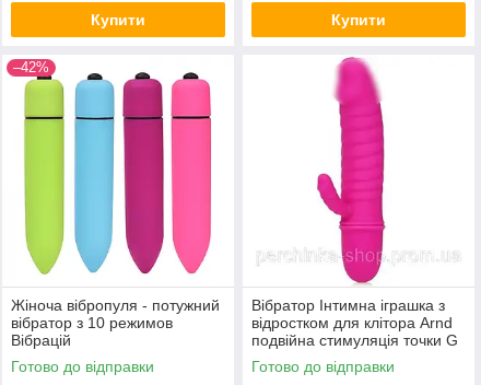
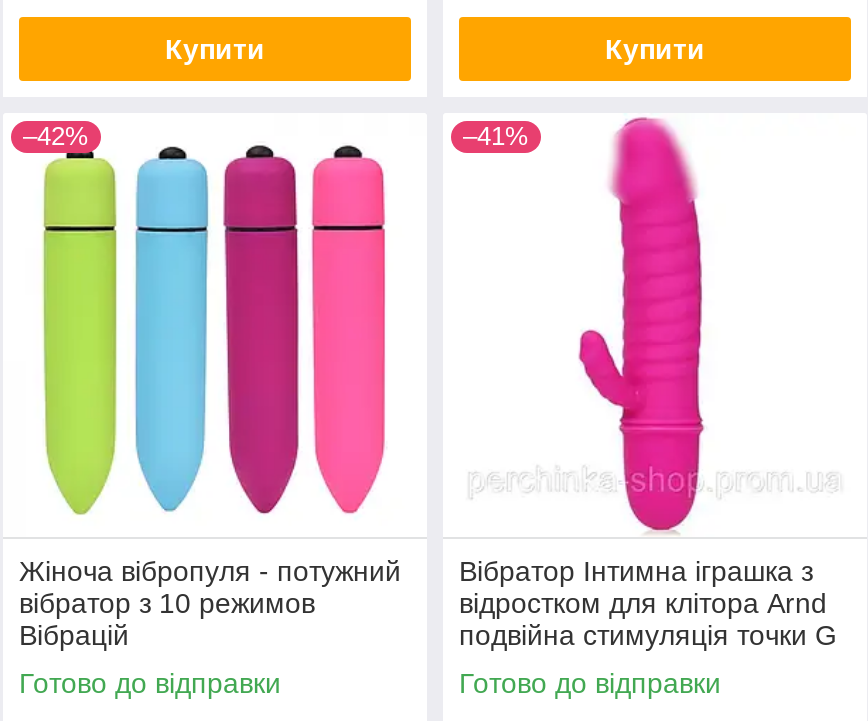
+ –41%
